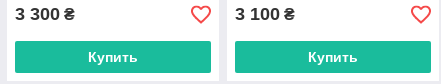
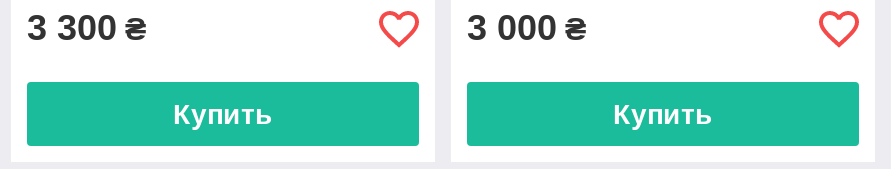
- 3 100 ₴
+ 3 000 ₴
